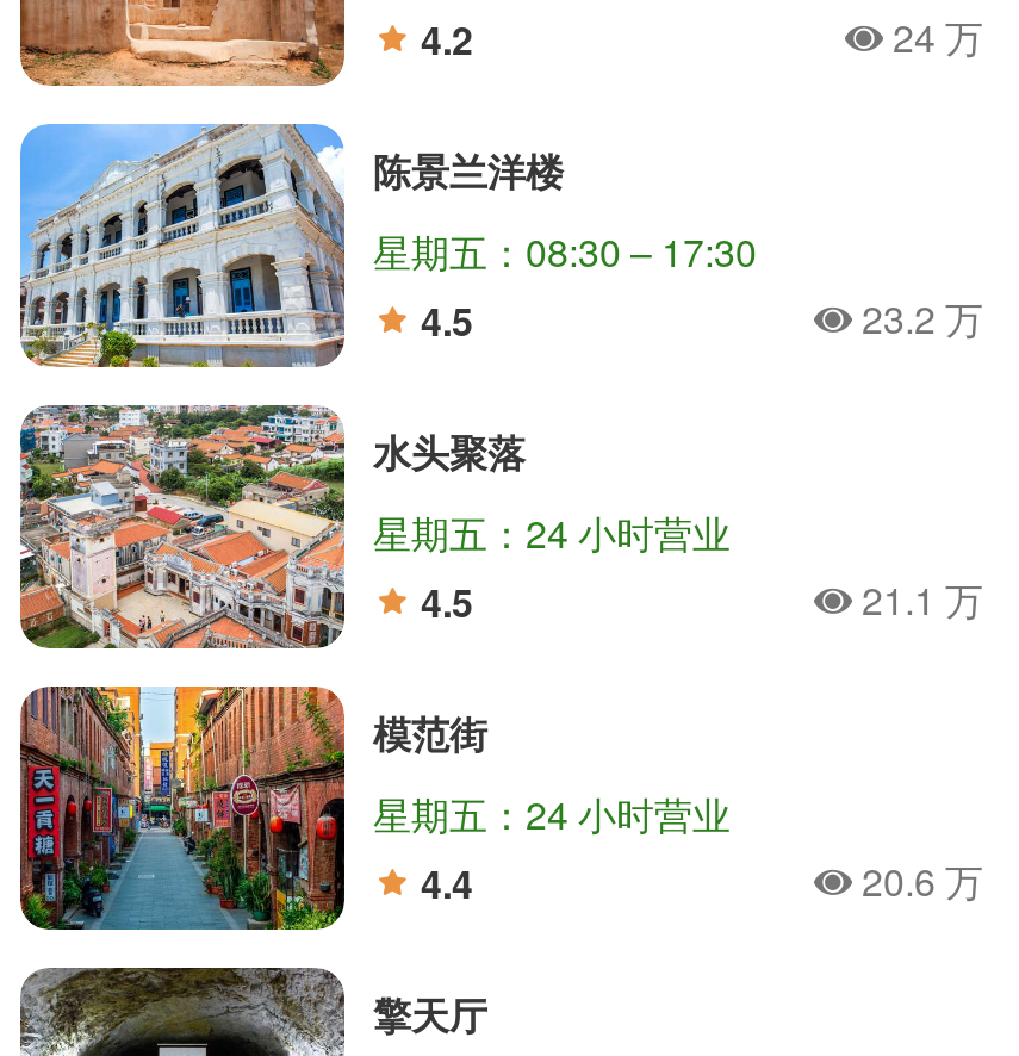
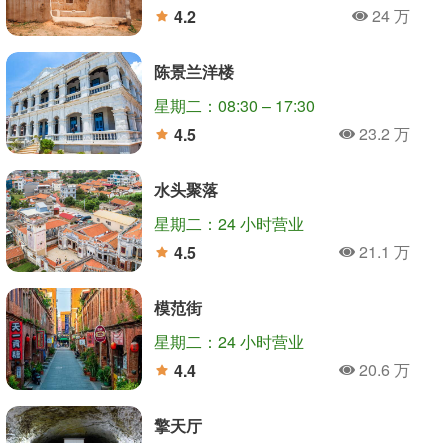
- 星期五：08:30 – 17:30
+ 星期二：08:30 – 17:30

- 星期五：24 小时营业
+ 星期二：24 小时营业

- 星期五：24 小时营业
+ 星期二：24 小时营业
